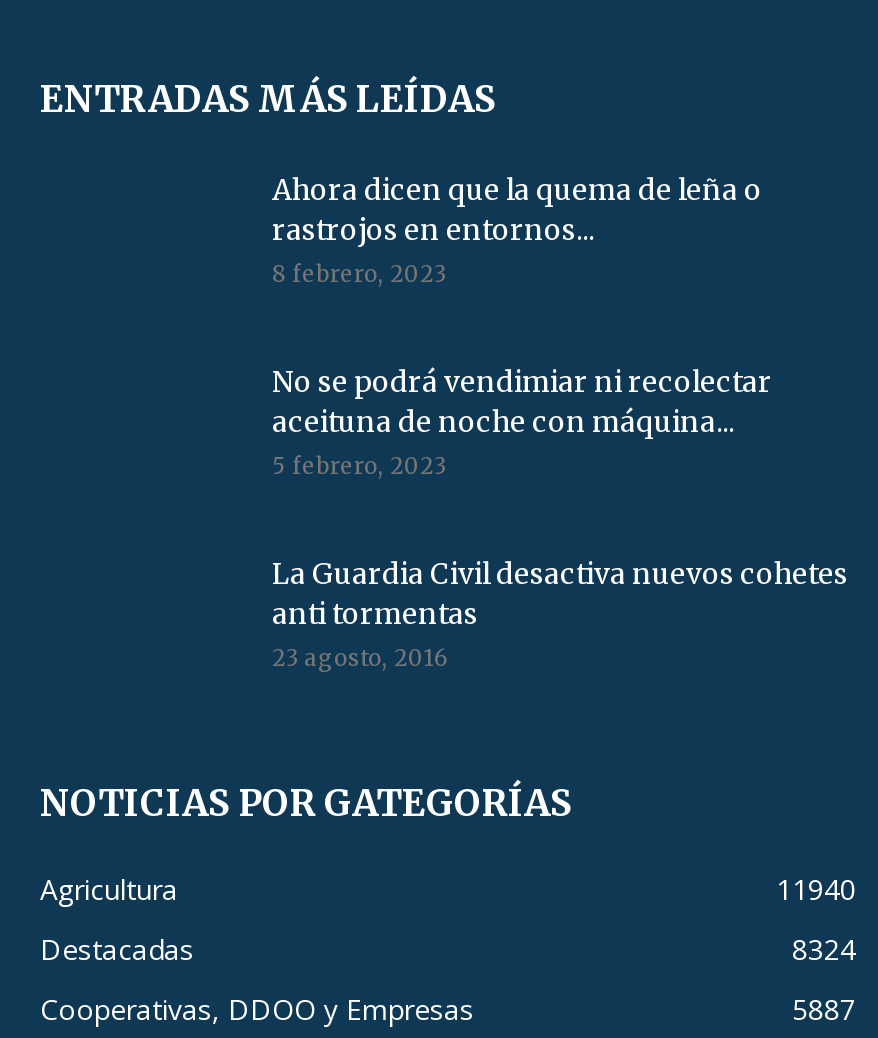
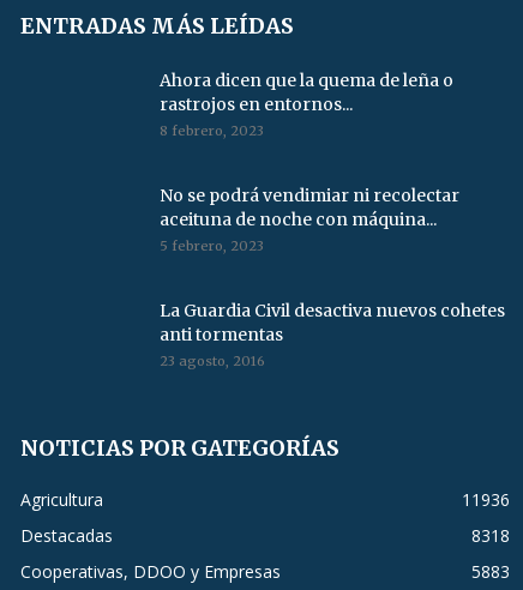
- 11940
+ 11936

- 8324
+ 8318

- 5887
+ 5883
